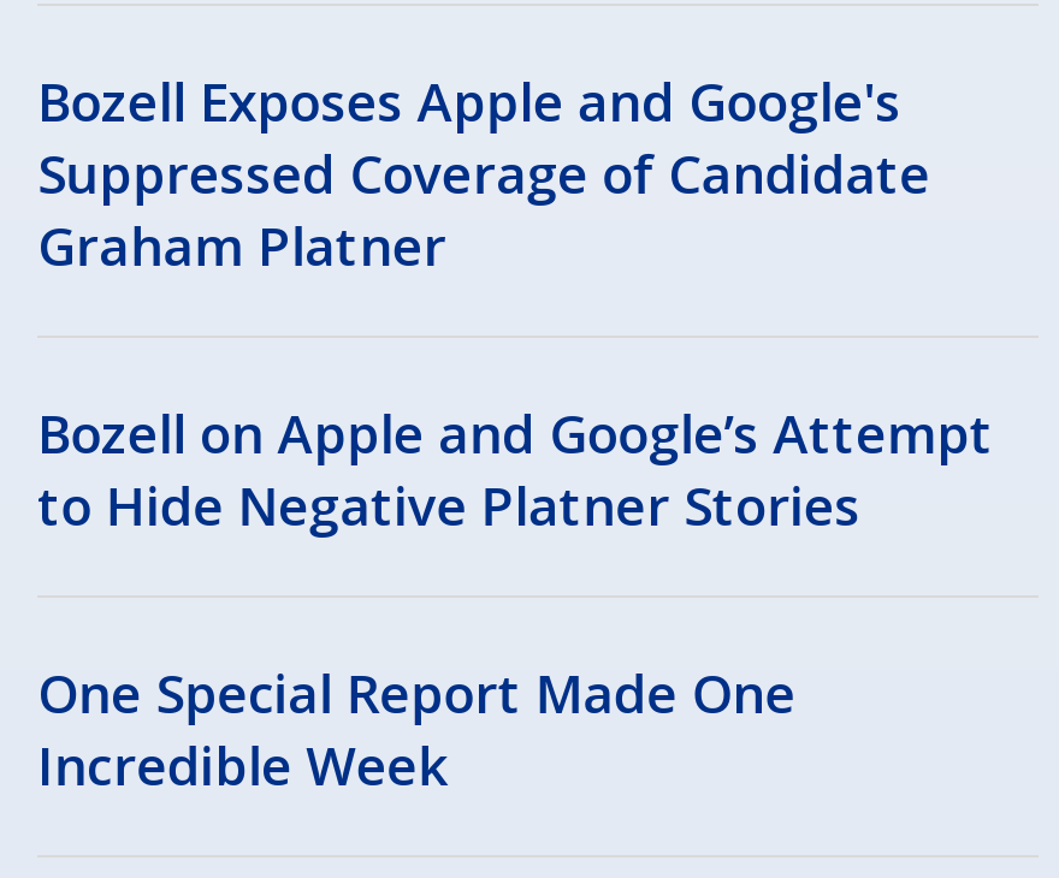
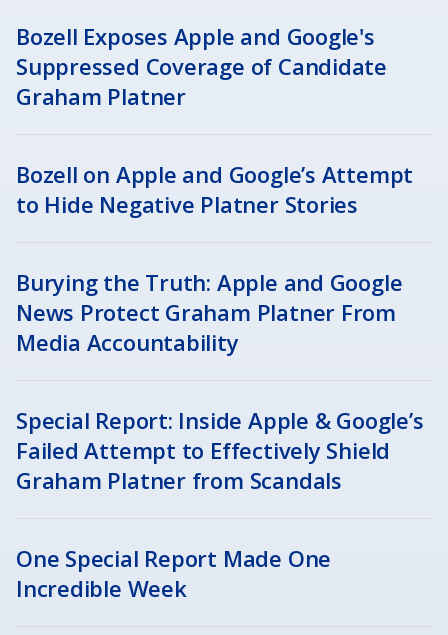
+ Burying the Truth: Apple and Google
+ News Protect Graham Platner From
+ Media Accountability
+ Special Report: Inside Apple & Google’s
+ Failed Attempt to Effectively Shield
+ Graham Platner from Scandals
